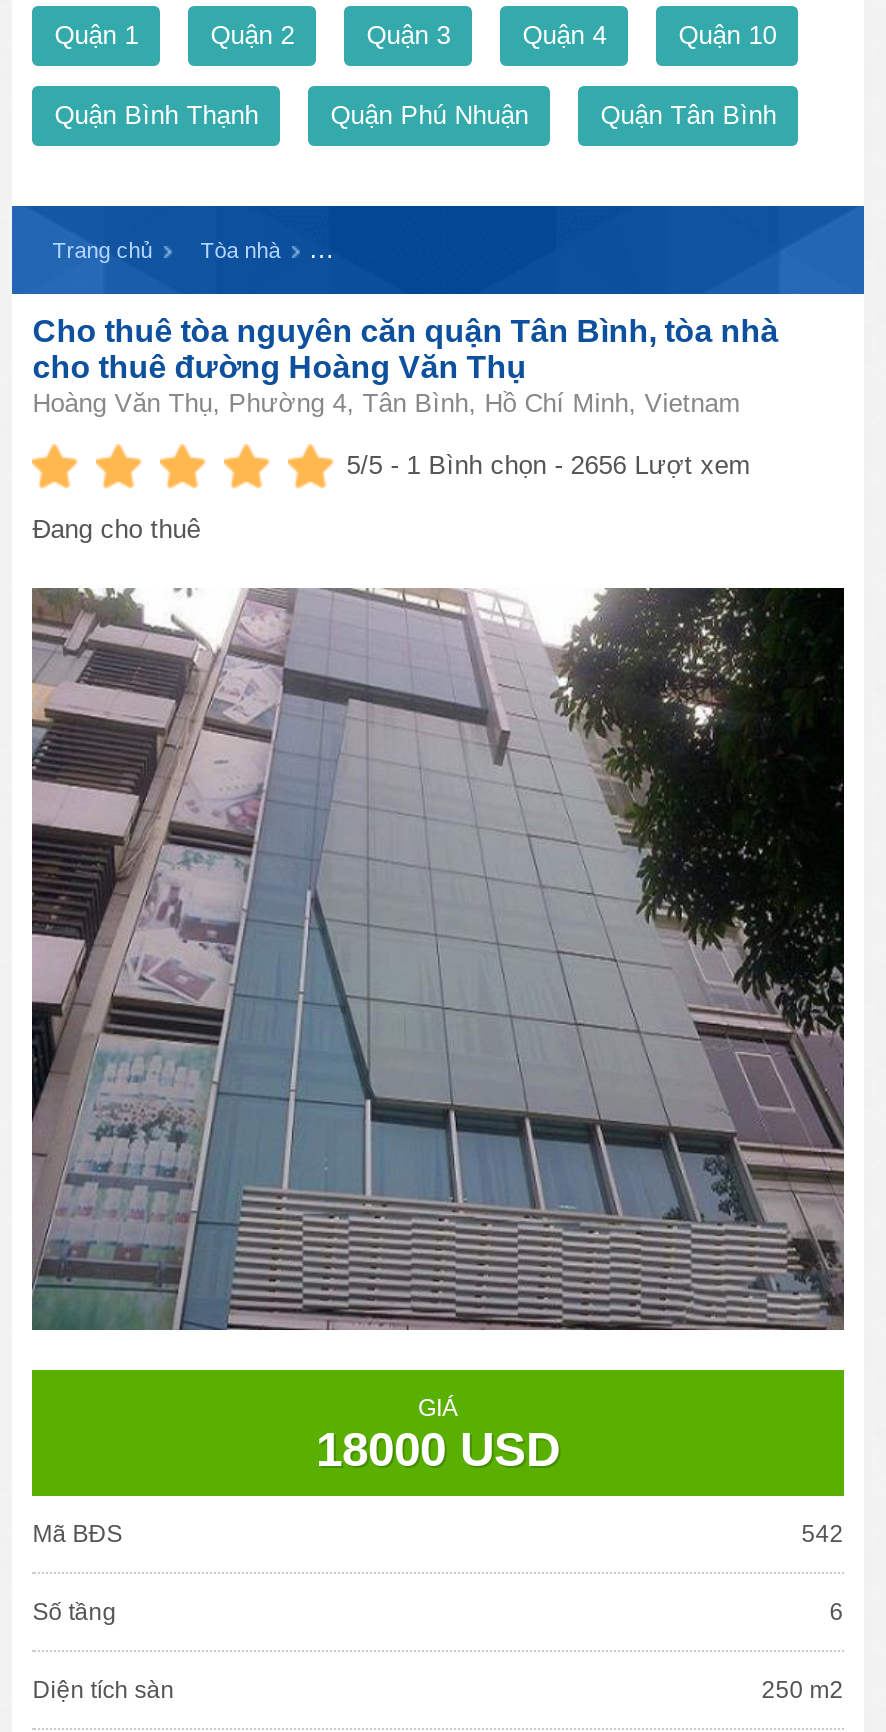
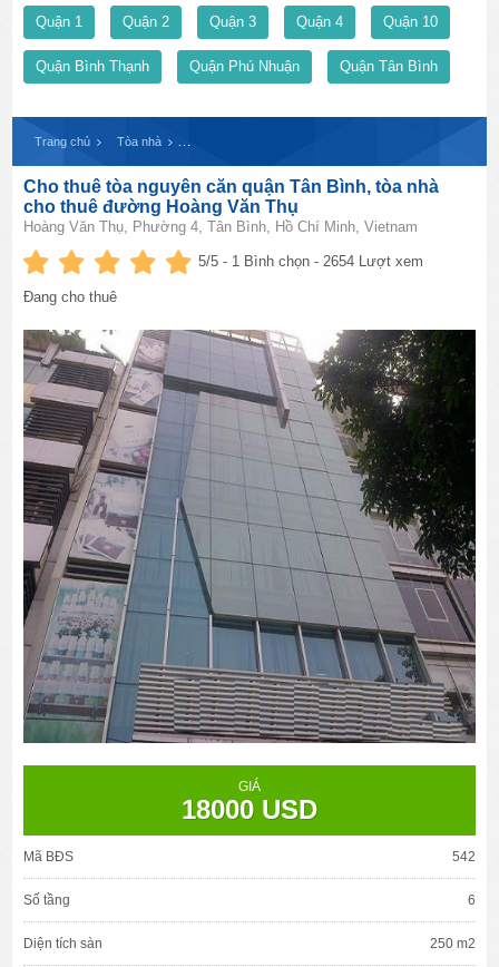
- 5/5 - 1 Bình chọn - 2656 Lượt xem
+ 5/5 - 1 Bình chọn - 2654 Lượt xem
